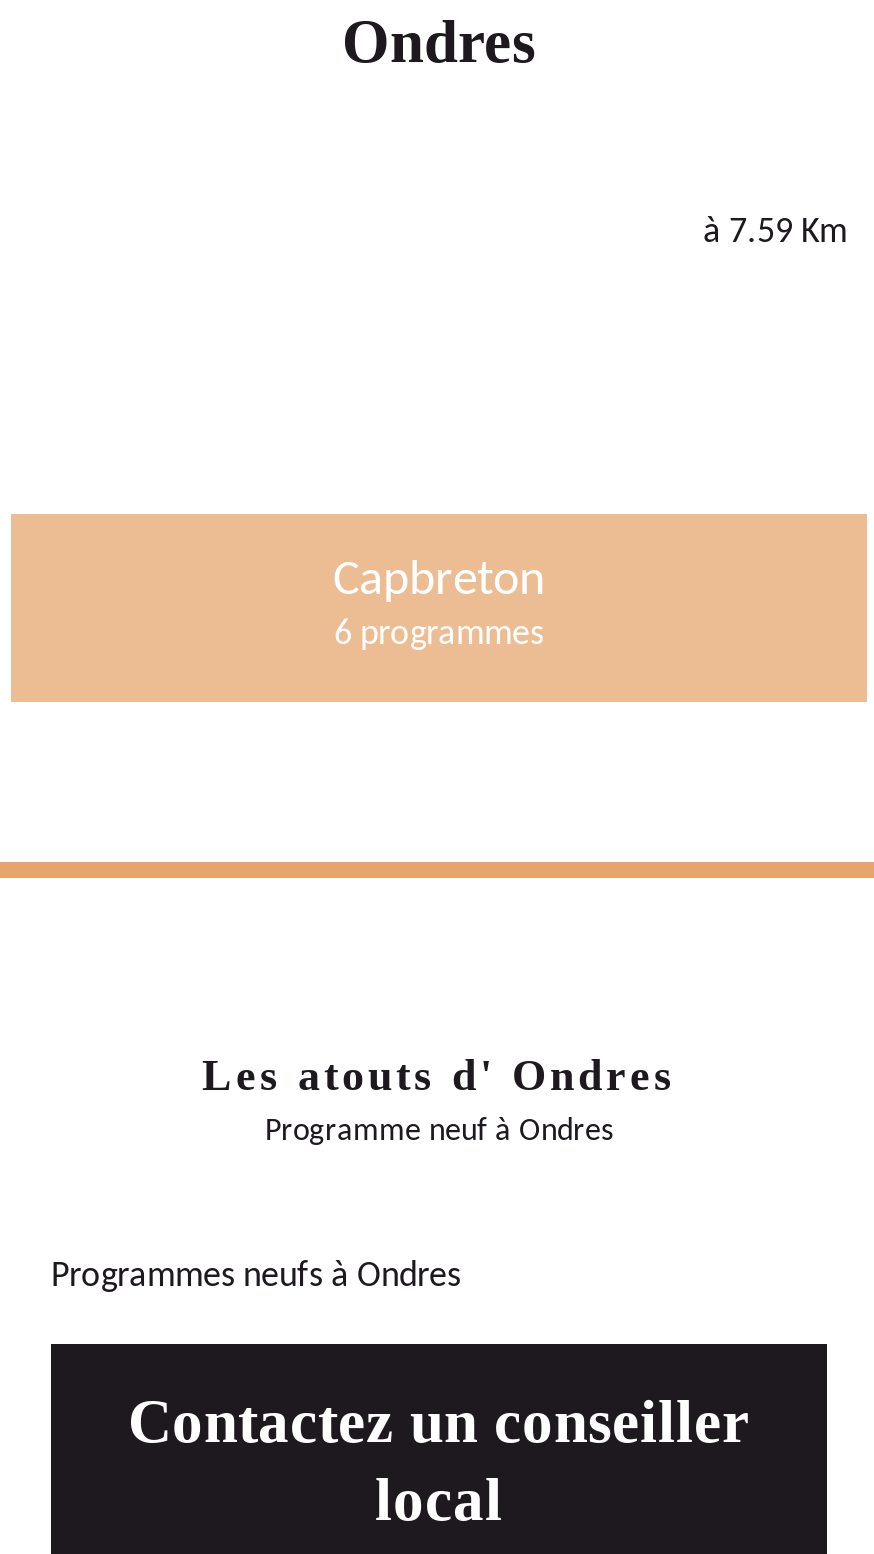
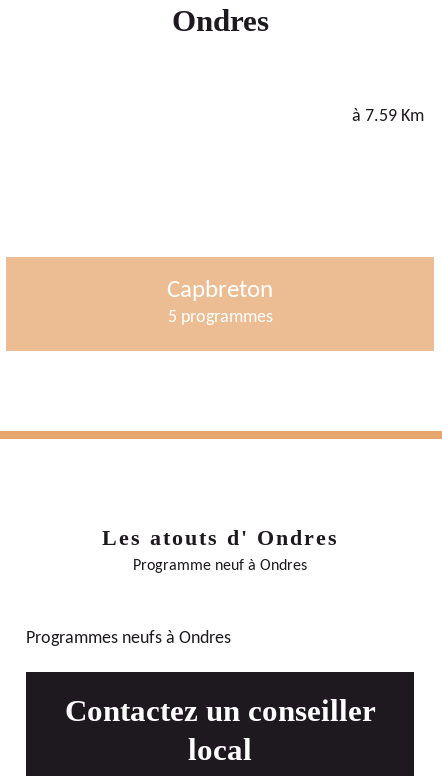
- 6 programmes
+ 5 programmes
